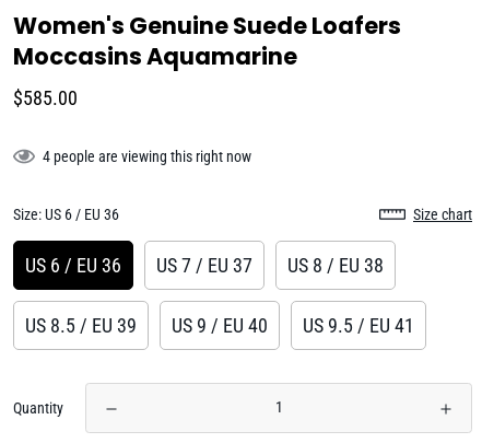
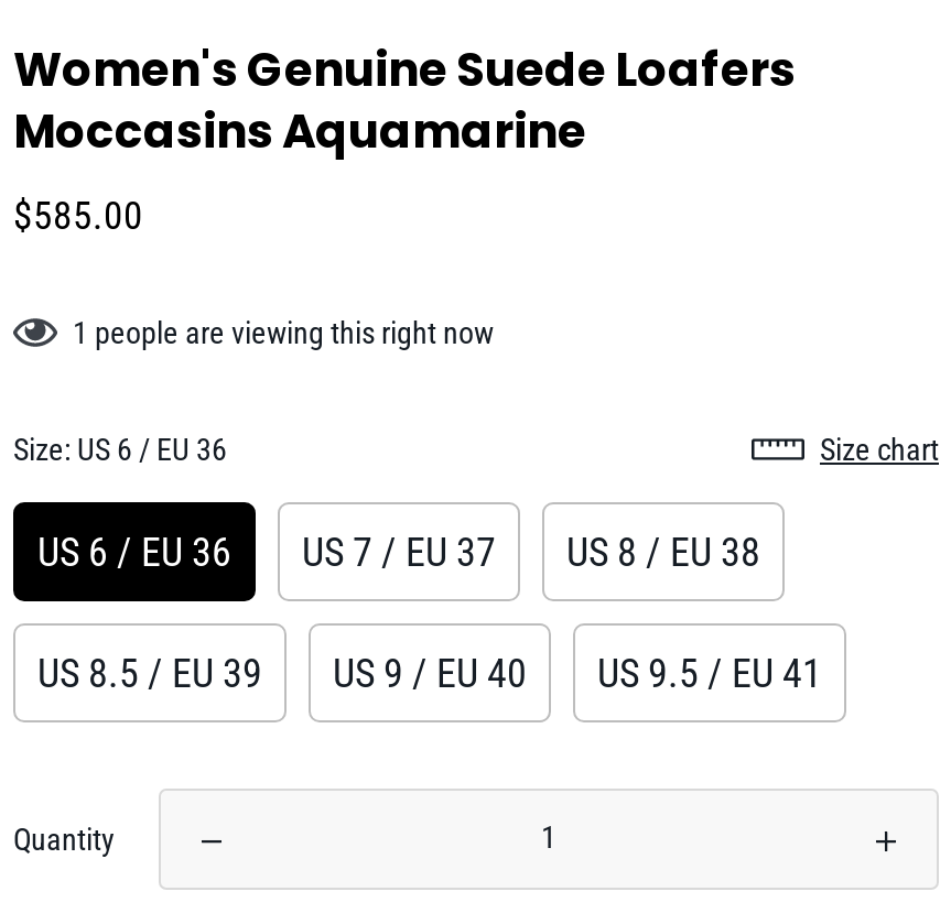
- 4 people are viewing this right now
+ 1 people are viewing this right now
